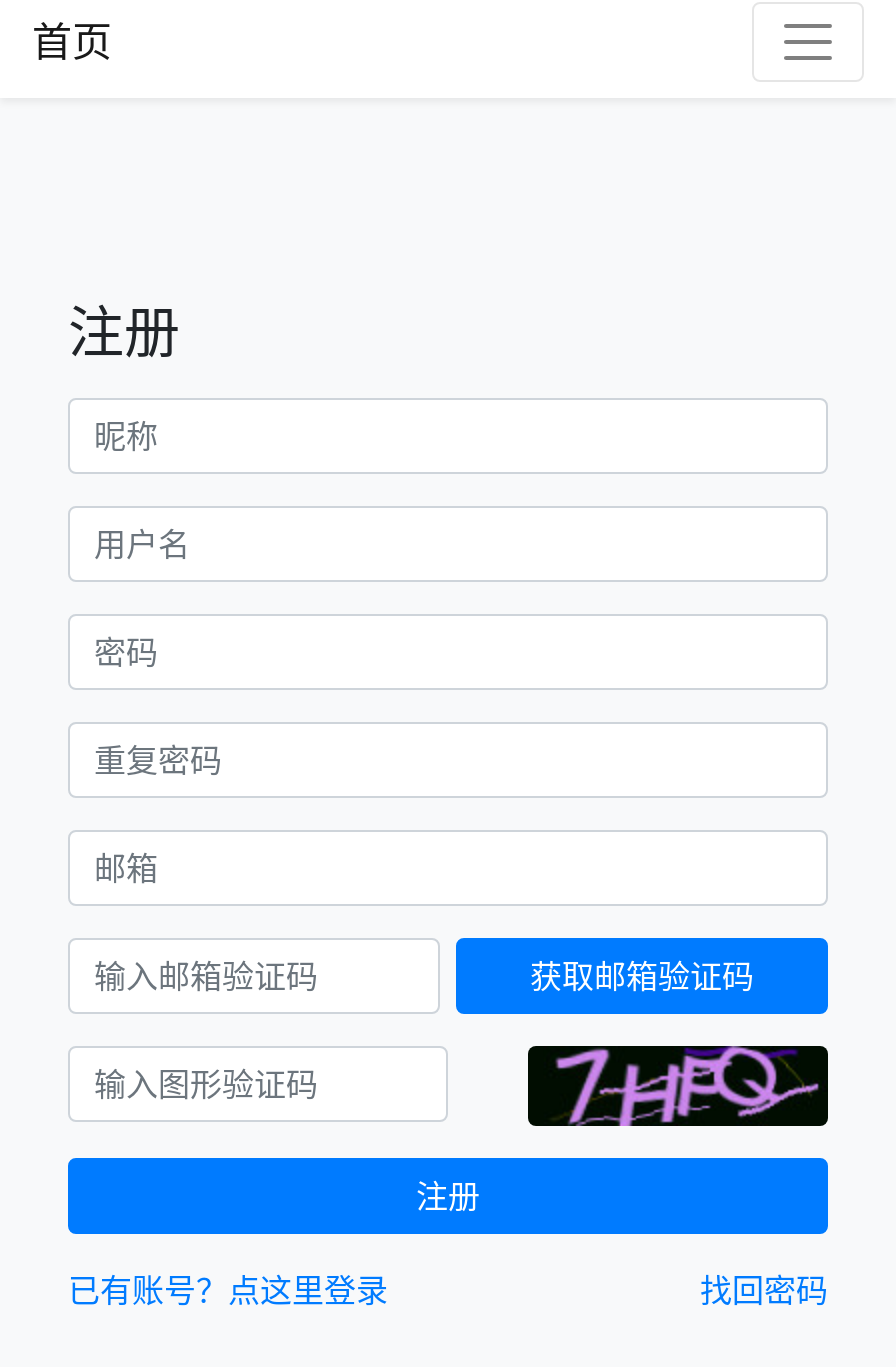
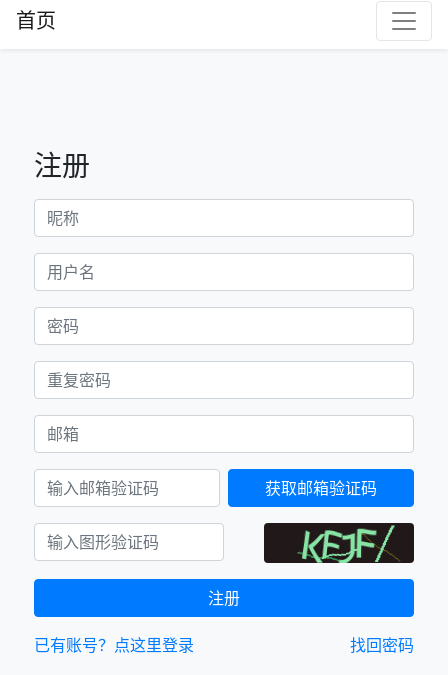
- [image]
+ [image]
